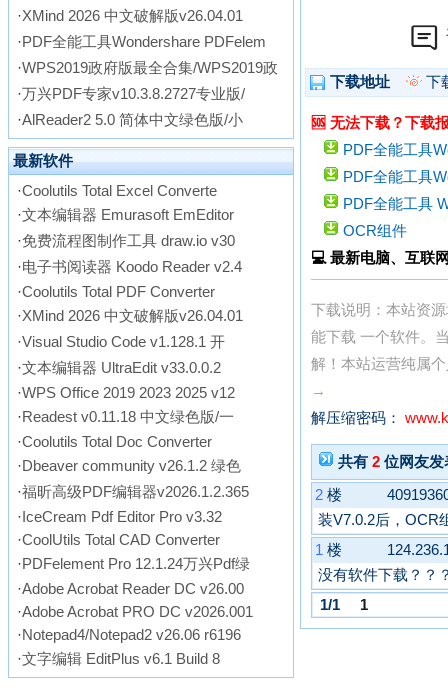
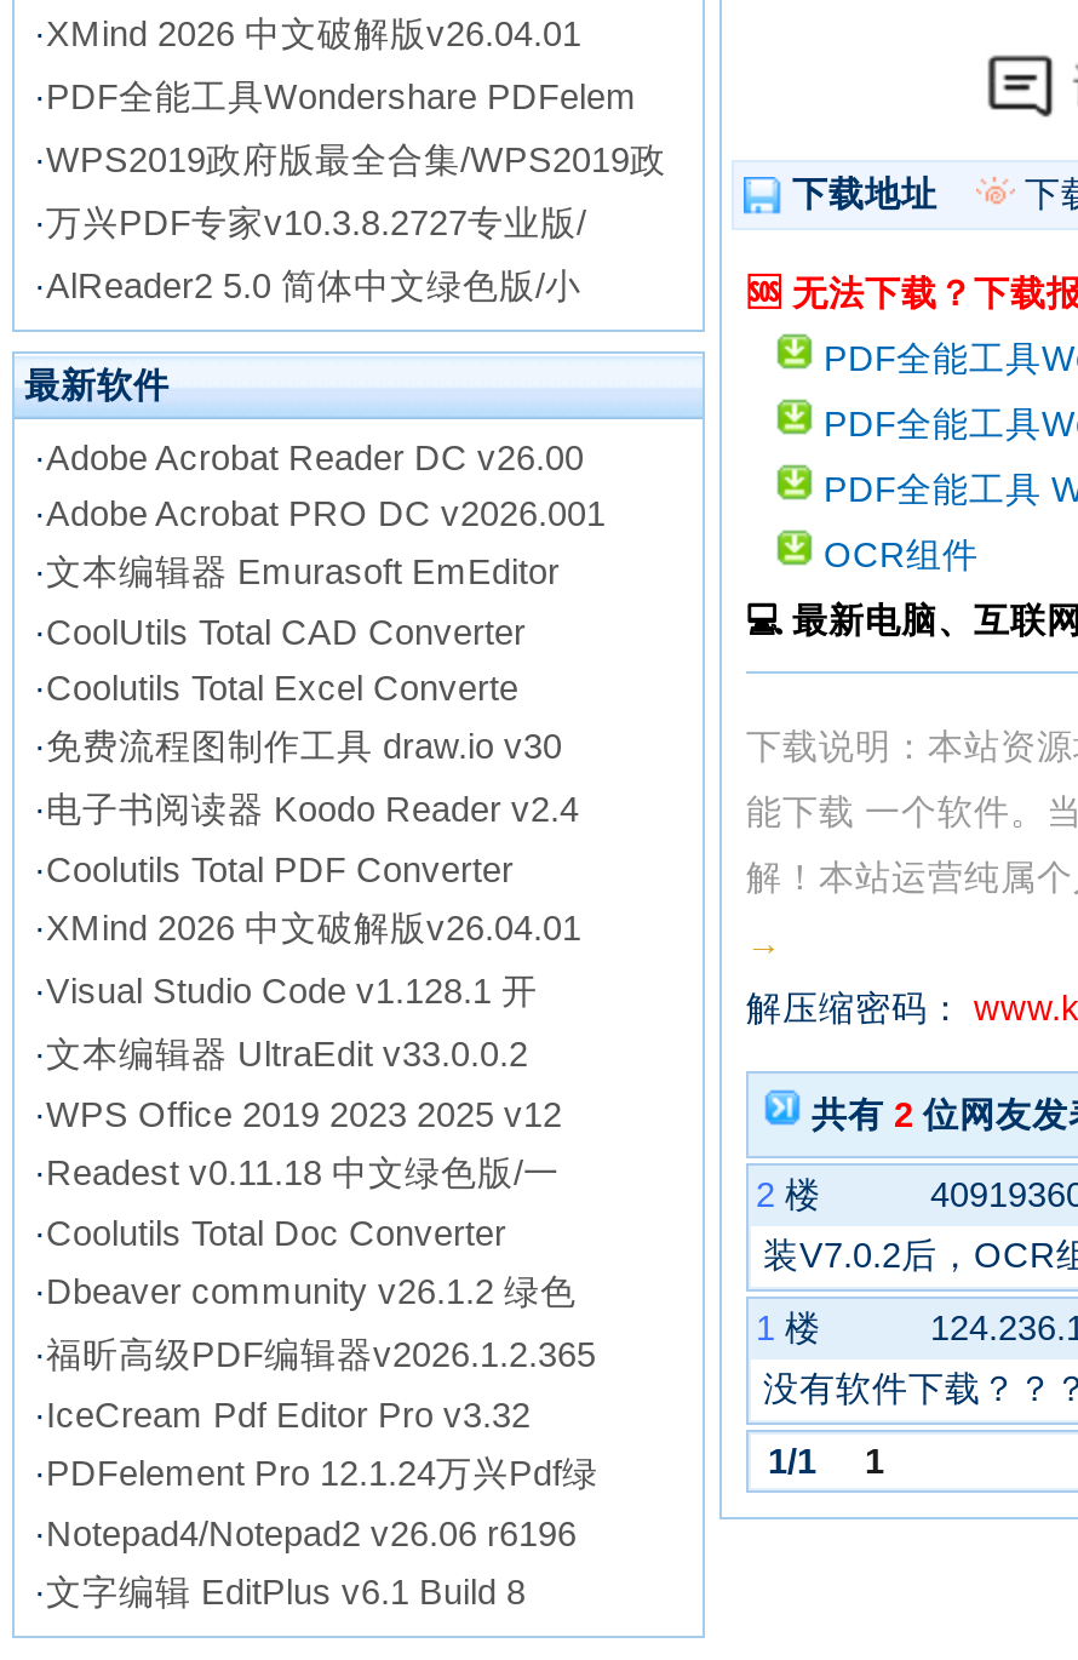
moved down: ·Coolutils Total Excel Converte

moved down: ·文本编辑器 Emurasoft EmEditor

moved down: ·免费流程图制作工具 draw.io v30 | ·电子书阅读器 Koodo Reader v2.4 | ·Coolutils Total PDF Converter | ... | ·福昕高级PDF编辑器v2026.1.2.365 | · IceCream Pdf Editor Pro v3.32

moved up: ·CoolUtils Total CAD Converter

moved down: · PDFelement Pro 12.1.24万兴Pdf绿

moved up: ·Adobe Acrobat Reader DC v26.00 | ·Adobe Acrobat PRO DC v2026.001
